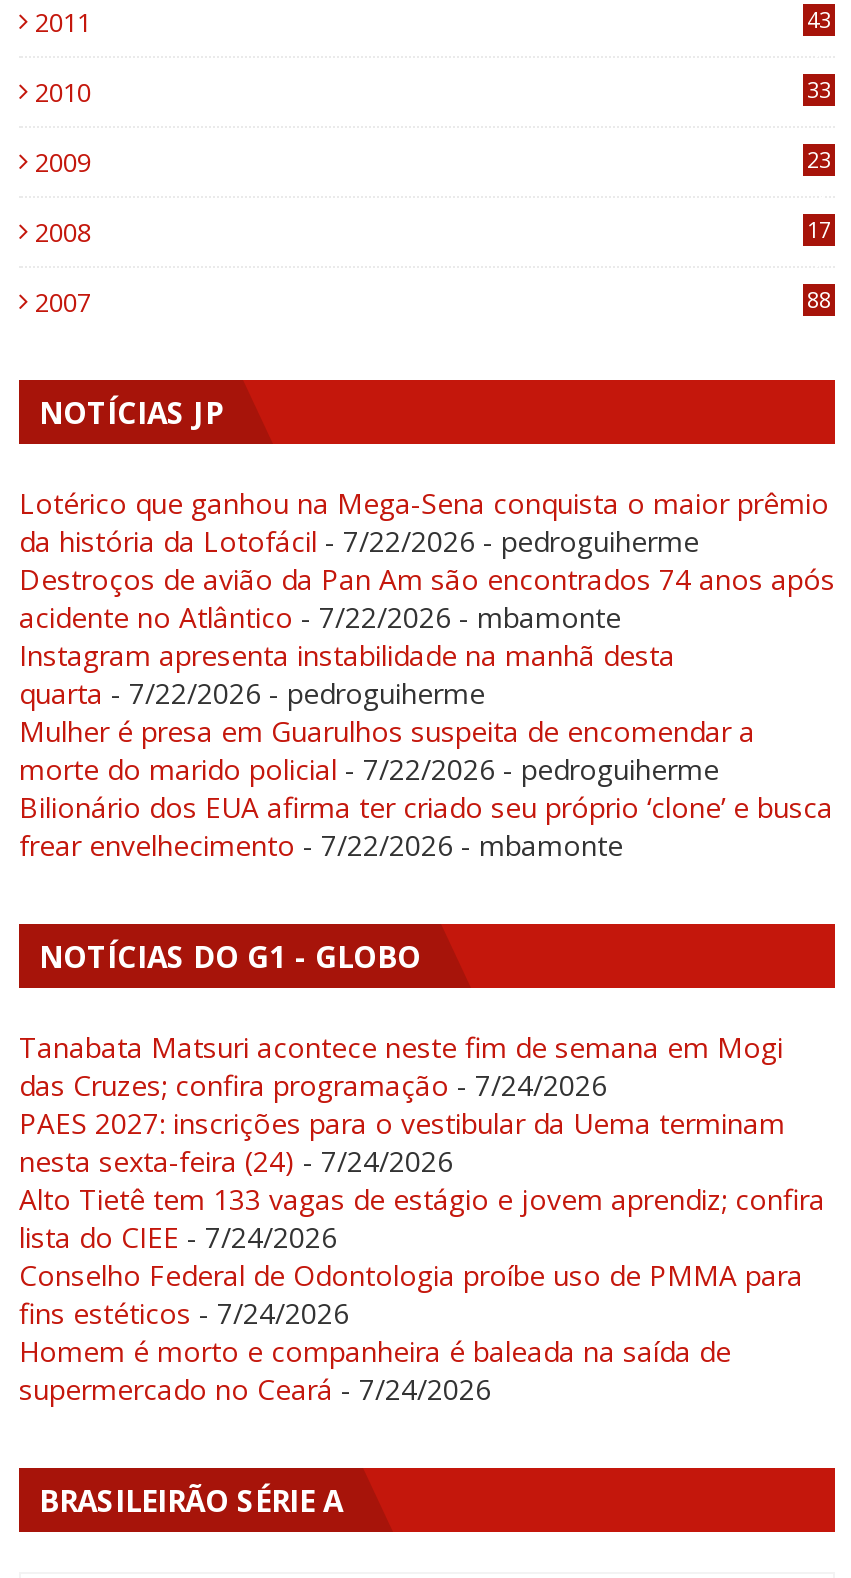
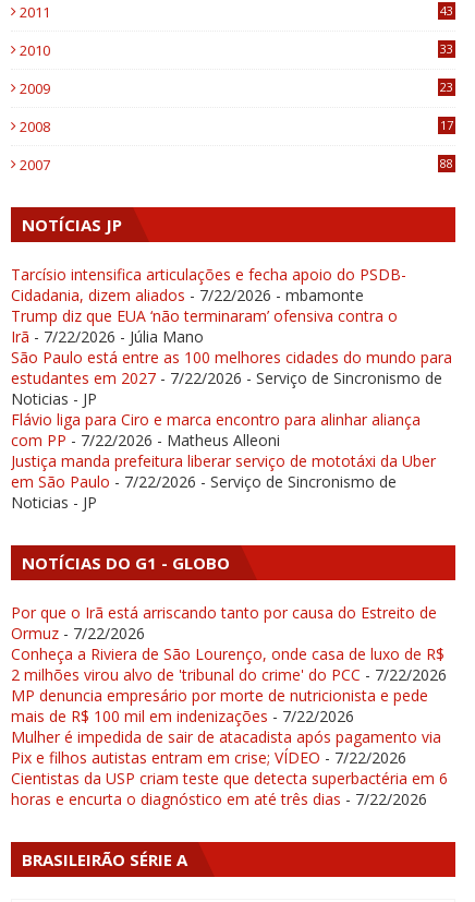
- Lotérico que ganhou na Mega-Sena conquista o maior prêmio
- da história da Lotofácil - 7/22/2026 - pedroguiherme
- Destroços de avião da Pan Am são encontrados 74 anos após
- acidente no Atlântico - 7/22/2026 - mbamonte
- Instagram apresenta instabilidade na manhã desta
- quarta - 7/22/2026 - pedroguiherme
- Mulher é presa em Guarulhos suspeita de encomendar a
- morte do marido policial - 7/22/2026 - pedroguiherme
- Bilionário dos EUA afirma ter criado seu próprio ‘clone’ e busca
- frear envelhecimento - 7/22/2026 - mbamonte
+ Tarcísio intensifica articulações e fecha apoio do PSDB-
+ Cidadania, dizem aliados - 7/22/2026 - mbamonte
+ Trump diz que EUA ‘não terminaram’ ofensiva contra o
+ Irã - 7/22/2026 - Júlia Mano
+ São Paulo está entre as 100 melhores cidades do mundo para
+ estudantes em 2027 - 7/22/2026 - Serviço de Sincronismo de
+ Noticias - JP
+ Flávio liga para Ciro e marca encontro para alinhar aliança
+ com PP- 7/22/2026 - Matheus Alleoni
+ Justiça manda prefeitura liberar serviço de mototáxi da Uber
+ em São Paulo - 7/22/2026 - Serviço de Sincronismo de
+ Noticias - JP

- Tanabata Matsuri acontece neste fim de semana em Mogi
- das Cruzes; confira programação - 7/24/2026
- PAES 2027: inscrições para o vestibular da Uema terminam
- nesta sexta-feira (24) - 7/24/2026
- Alto Tietê tem 133 vagas de estágio e jovem aprendiz; confira
- lista do CIEE - 7/24/2026
- Conselho Federal de Odontologia proíbe uso de PMMA para
- fins estéticos - 7/24/2026
- Homem é morto e companheira é baleada na saída de
- supermercado no Ceará - 7/24/2026
+ Por que o Irã está arriscando tanto por causa do Estreito de
+ Ormuz - 7/22/2026
+ Conheça a Riviera de São Lourenço, onde casa de luxo de R$
+ 2 milhões virou alvo de 'tribunal do crime' do PCC - 7/22/2026
+ MP denuncia empresário por morte de nutricionista e pede
+ mais de R$ 100 mil em indenizações - 7/22/2026
+ Mulher é impedida de sair de atacadista após pagamento via
+ Pix e filhos autistas entram em crise; VÍDEO - 7/22/2026
+ Cientistas da USP criam teste que detecta superbactéria em 6
+ horas e encurta o diagnóstico em até três dias - 7/22/2026
